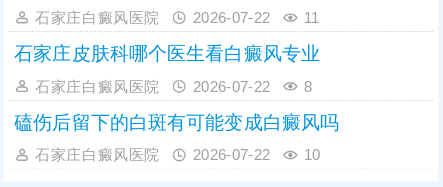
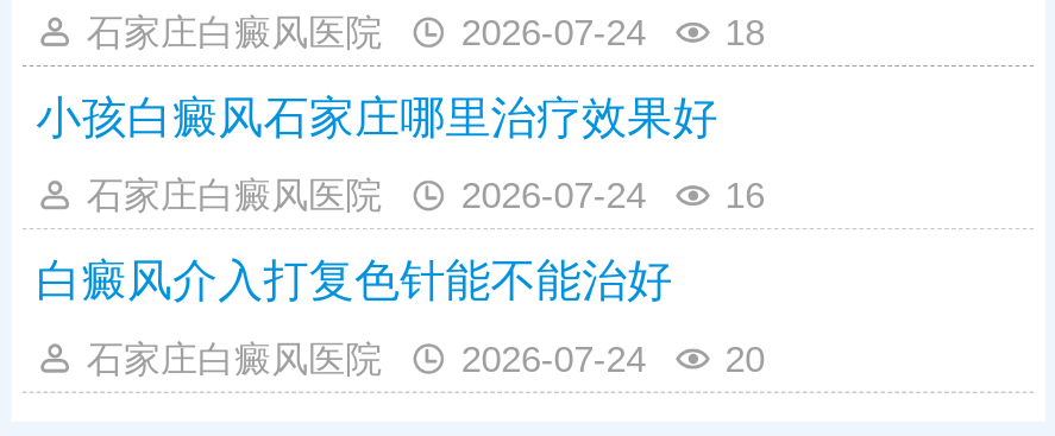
- 2026-07-22
- 11
+ 2026-07-24
+ 18

- 石家庄皮肤科哪个医生看白癜风专业
+ 小孩白癜风石家庄哪里治疗效果好

- 2026-07-22
- 8
+ 2026-07-24
+ 16

- 磕伤后留下的白斑有可能变成白癜风吗
+ 白癜风介入打复色针能不能治好

- 2026-07-22
+ 2026-07-24

- 10
+ 20
